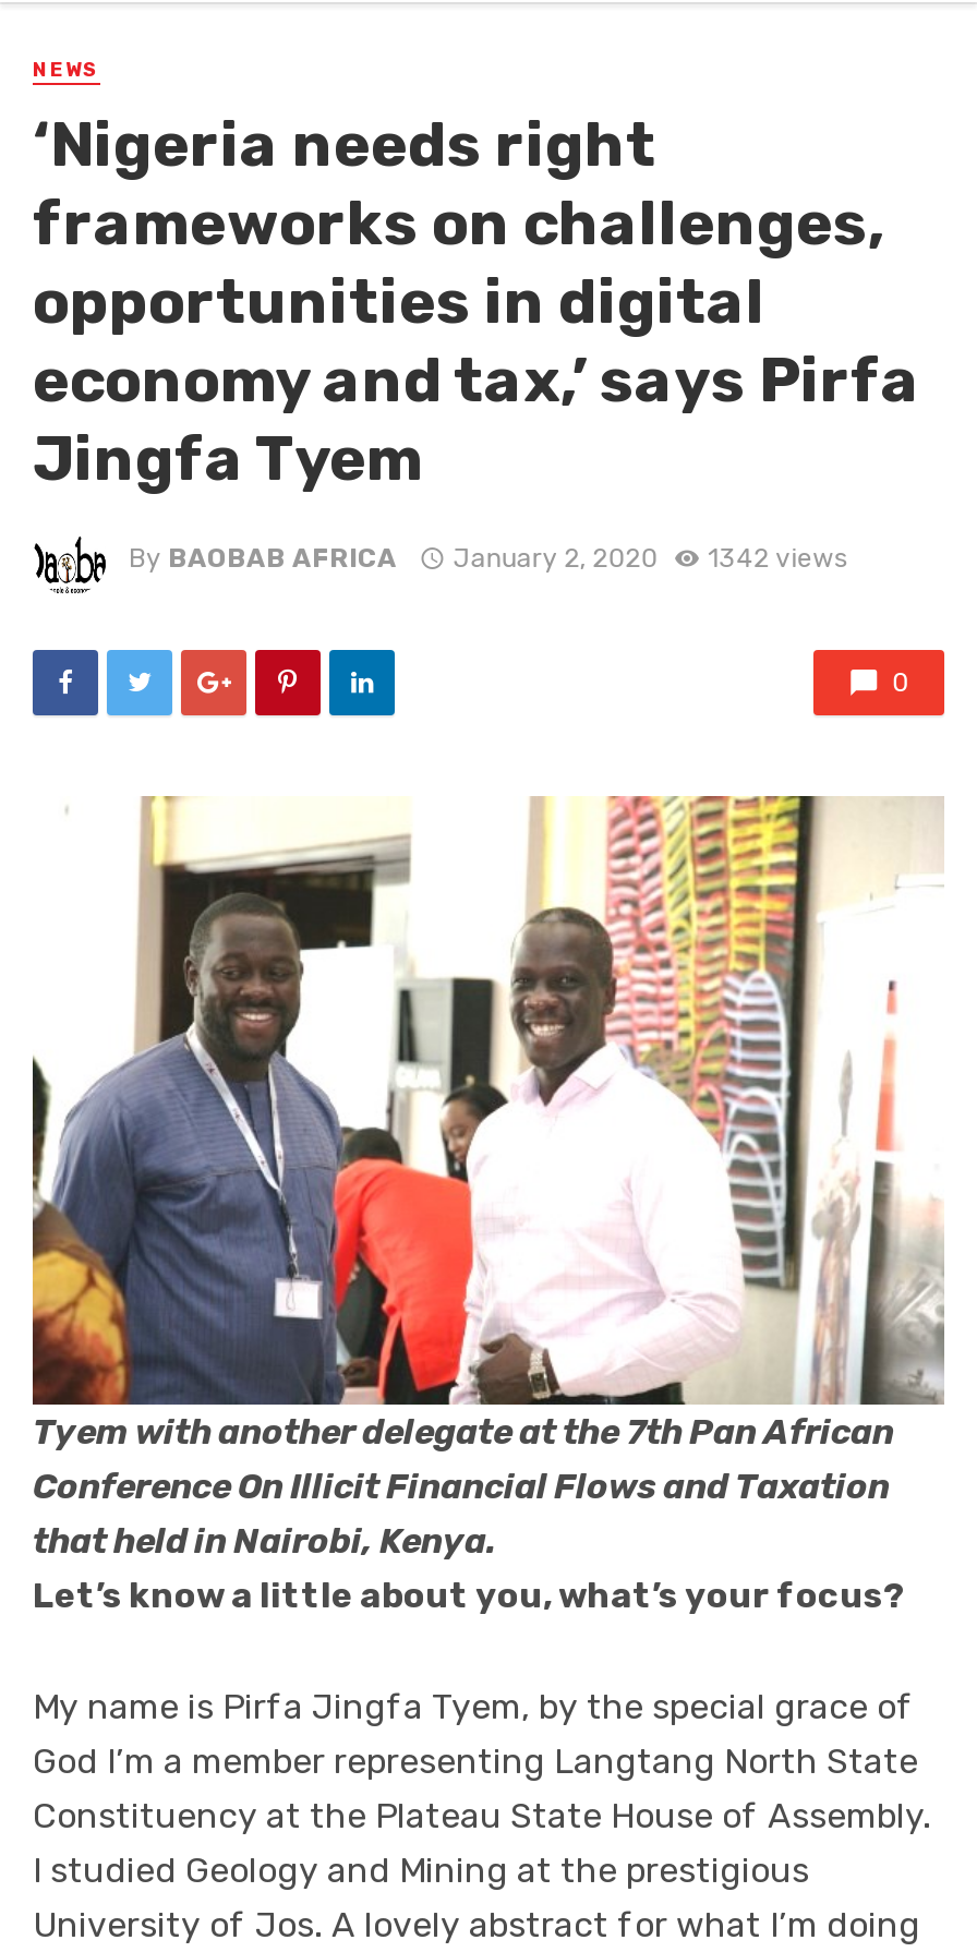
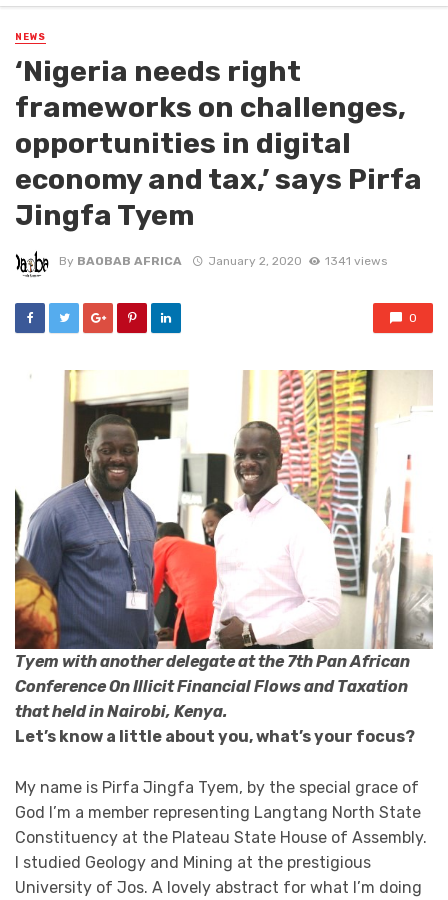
- By BAOBAB AFRICA January 2, 2020 1342 views
+ By BAOBAB AFRICA January 2, 2020 1341 views
